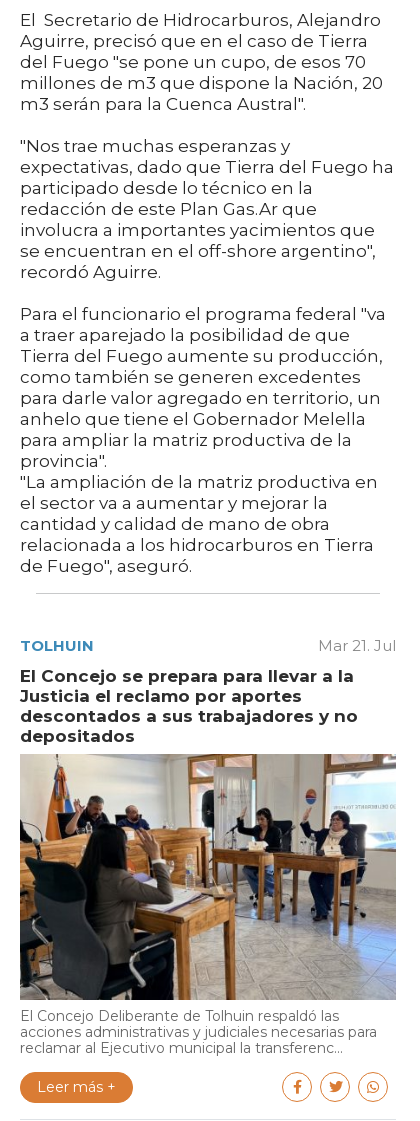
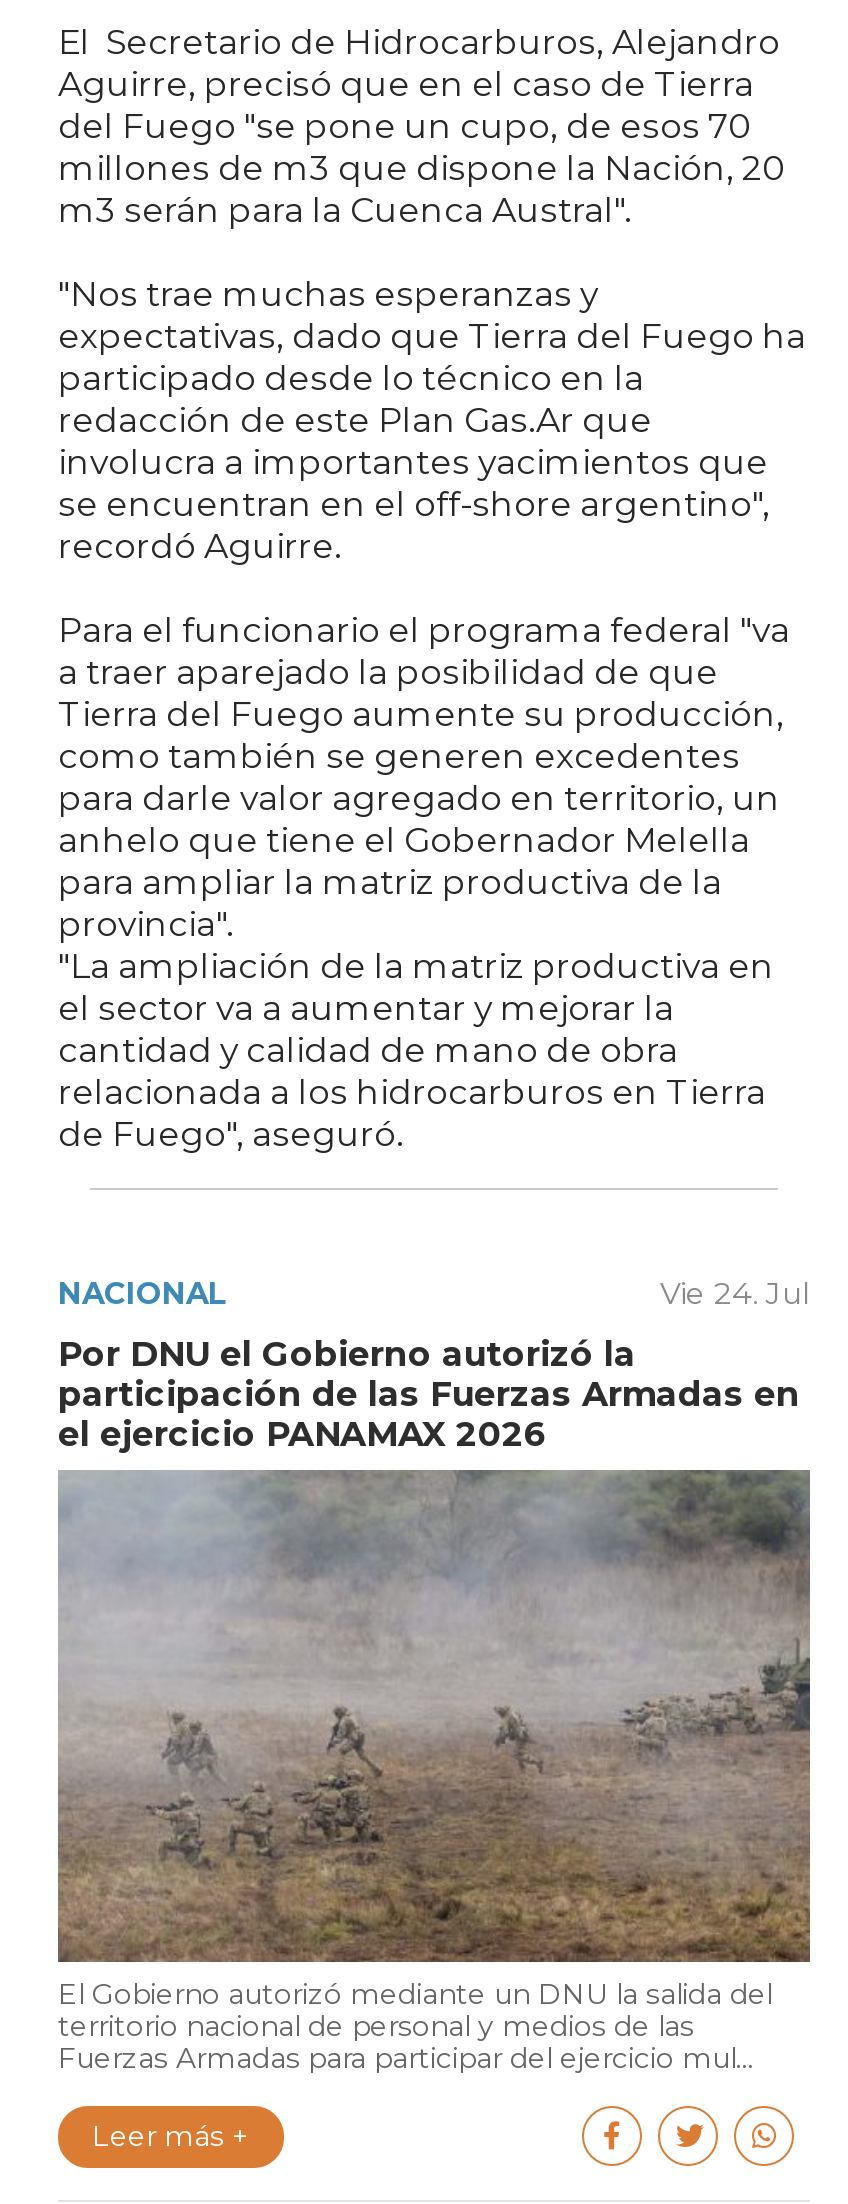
- TOLHUIN
- Mar 21. Jul
+ NACIONAL
+ Vie 24. Jul

- El Concejo se prepara para llevar a la
- Justicia el reclamo por aportes
- descontados a sus trabajadores y no
- depositados
+ Por DNU el Gobierno autorizó la
+ participación de las Fuerzas Armadas en
+ el ejercicio PANAMAX 2026

- [image]
- El Concejo Deliberante de Tolhuin respaldó las
- acciones administrativas y judiciales necesarias para
- reclamar al Ejecutivo municipal la transferenc...
+ [image]
+ El Gobierno autorizó mediante un DNU la salida del
+ territorio nacional de personal y medios de las
+ Fuerzas Armadas para participar del ejercicio mul...
